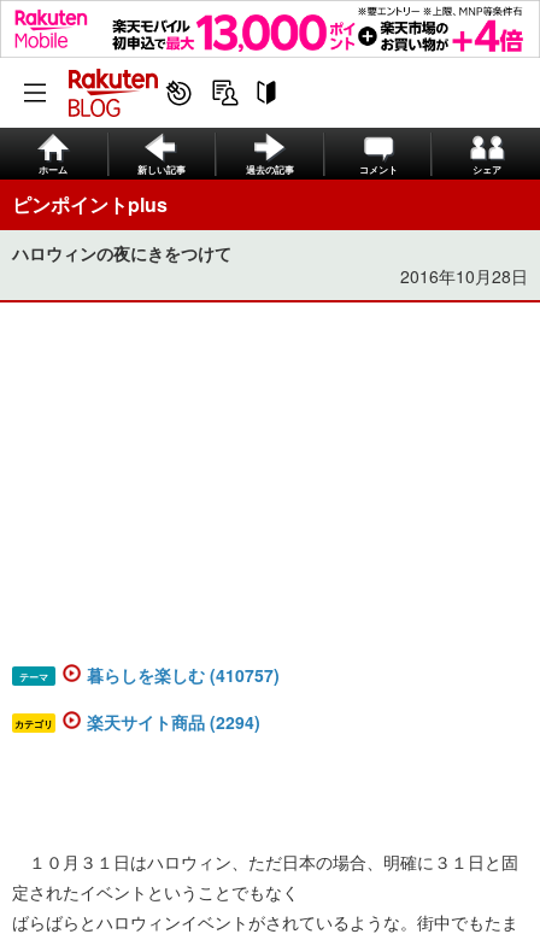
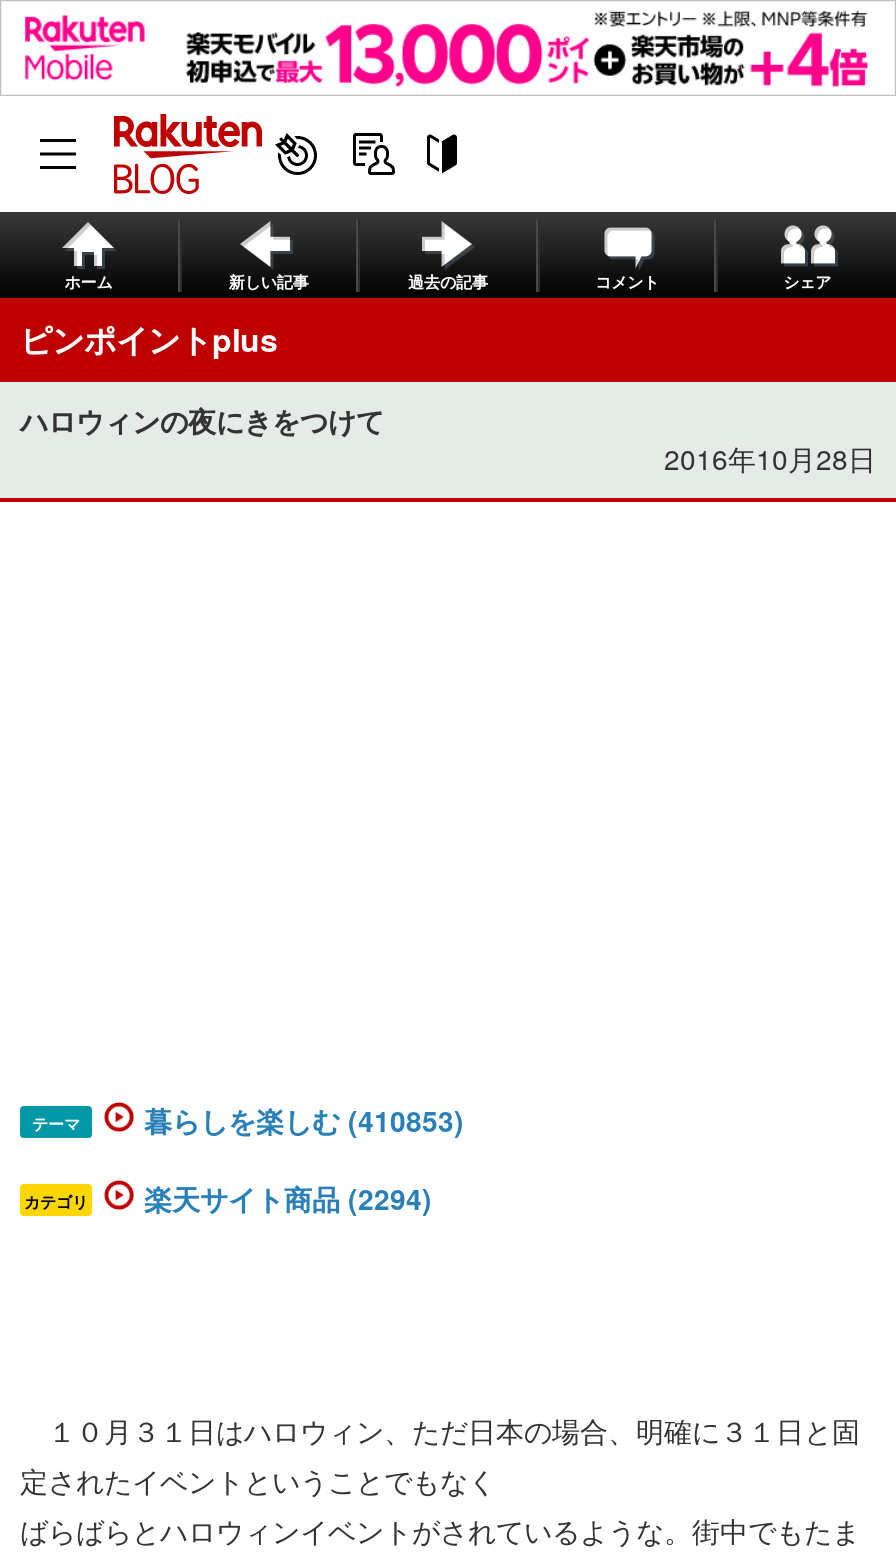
- 暮らしを楽しむ (410757)
+ 暮らしを楽しむ (410853)
